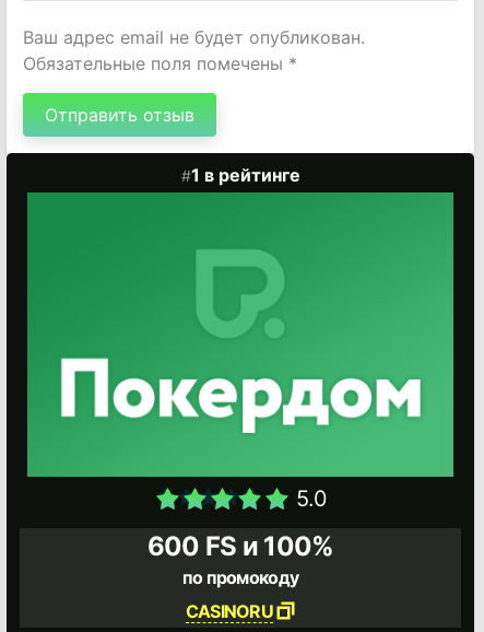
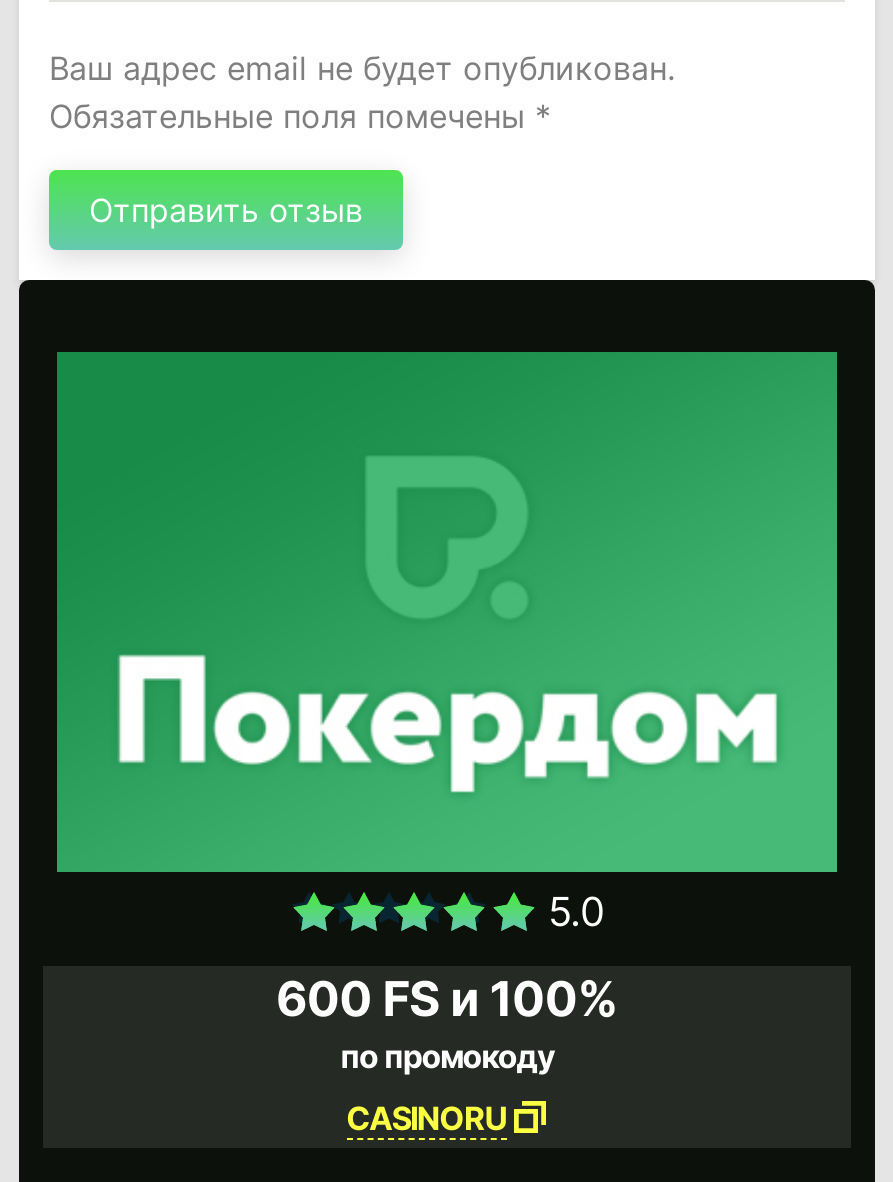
- 1 в рейтинге
